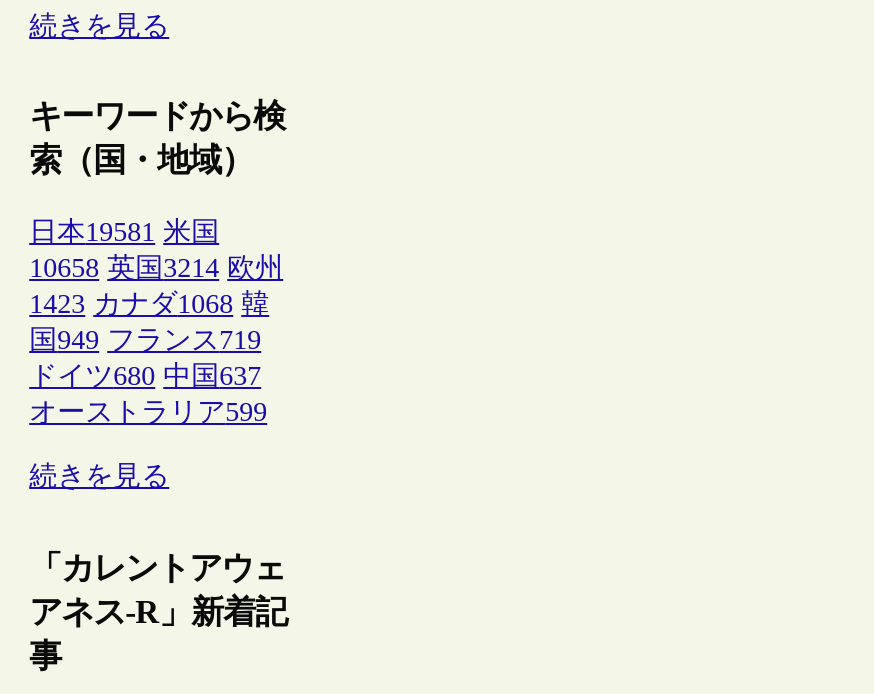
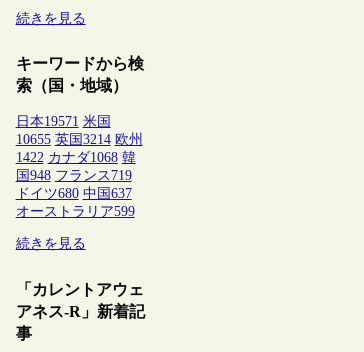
- 日本19581 米国
+ 日本19571 米国

- 10658 英国3214 欧州
+ 10655 英国3214 欧州

- 1423 カナダ1068 韓
+ 1422 カナダ1068 韓

- 国949 フランス719
+ 国948 フランス719
